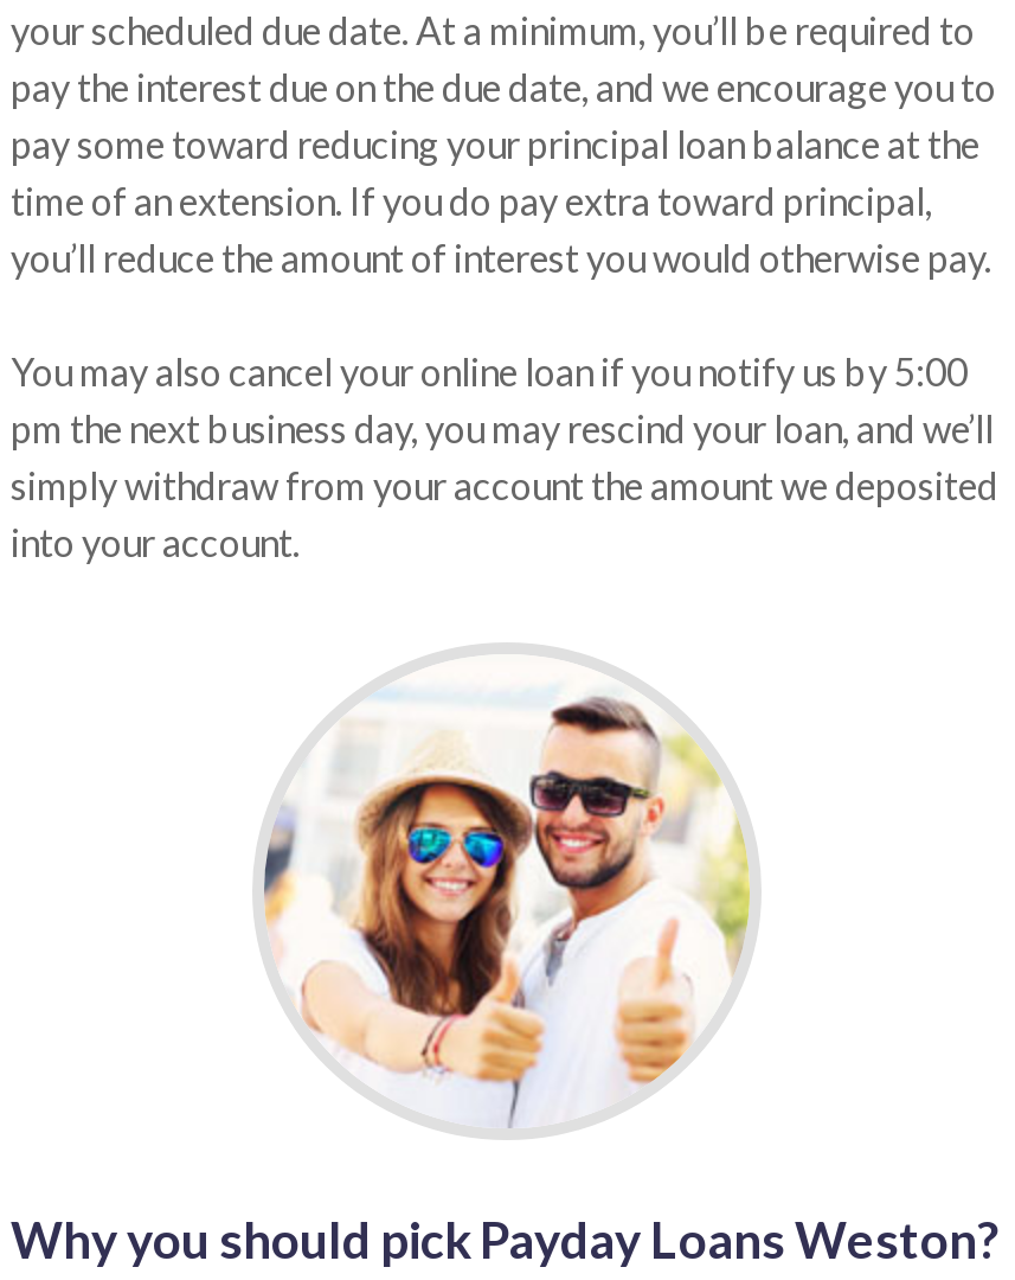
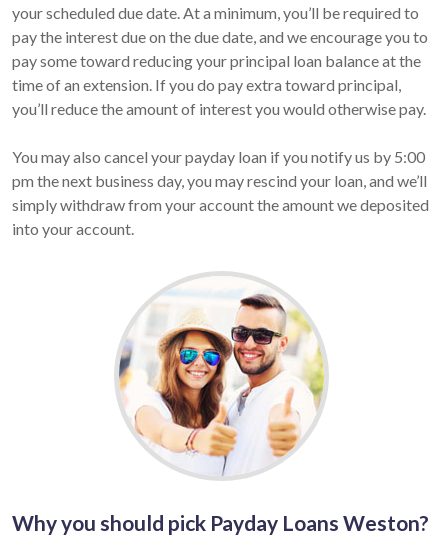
- You may also cancel your online loan if you notify us by 5:00
+ You may also cancel your payday loan if you notify us by 5:00
